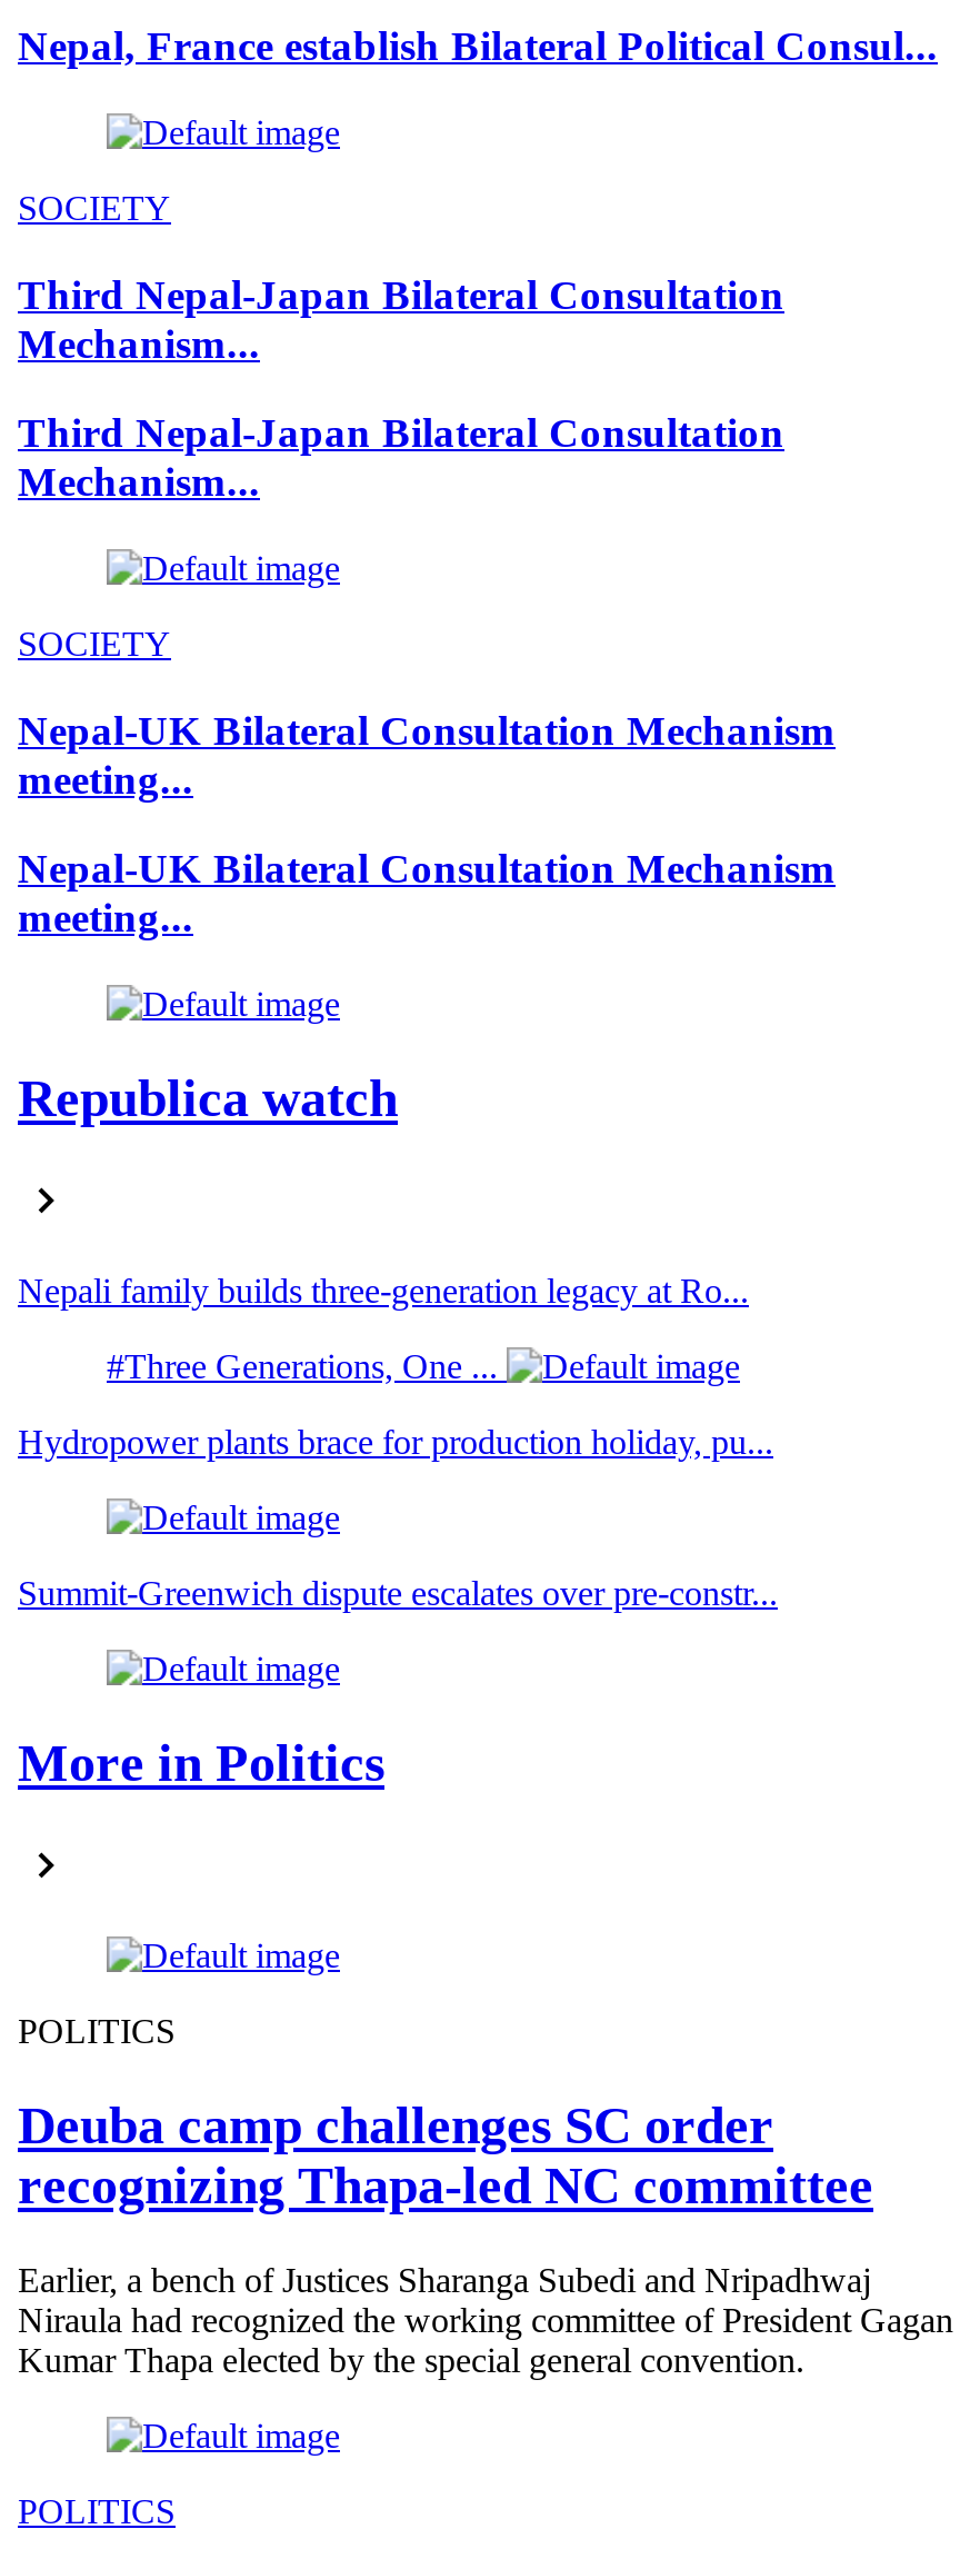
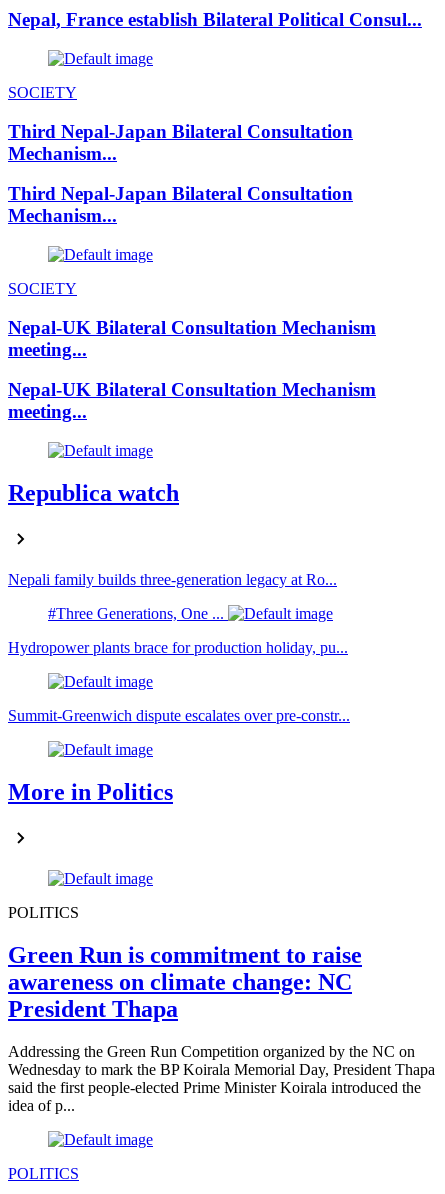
- Deuba camp challenges SC order
- recognizing Thapa-led NC committee
+ Green Run is commitment to raise
+ awareness on climate change: NC
+ President Thapa

- Earlier, a bench of Justices Sharanga Subedi and Nripadhwaj
- Niraula had recognized the working committee of President Gagan
- Kumar Thapa elected by the special general convention.
+ Addressing the Green Run Competition organized by the NC on
+ Wednesday to mark the BP Koirala Memorial Day, President Thapa
+ said the first people-elected Prime Minister Koirala introduced the
+ idea of p...
